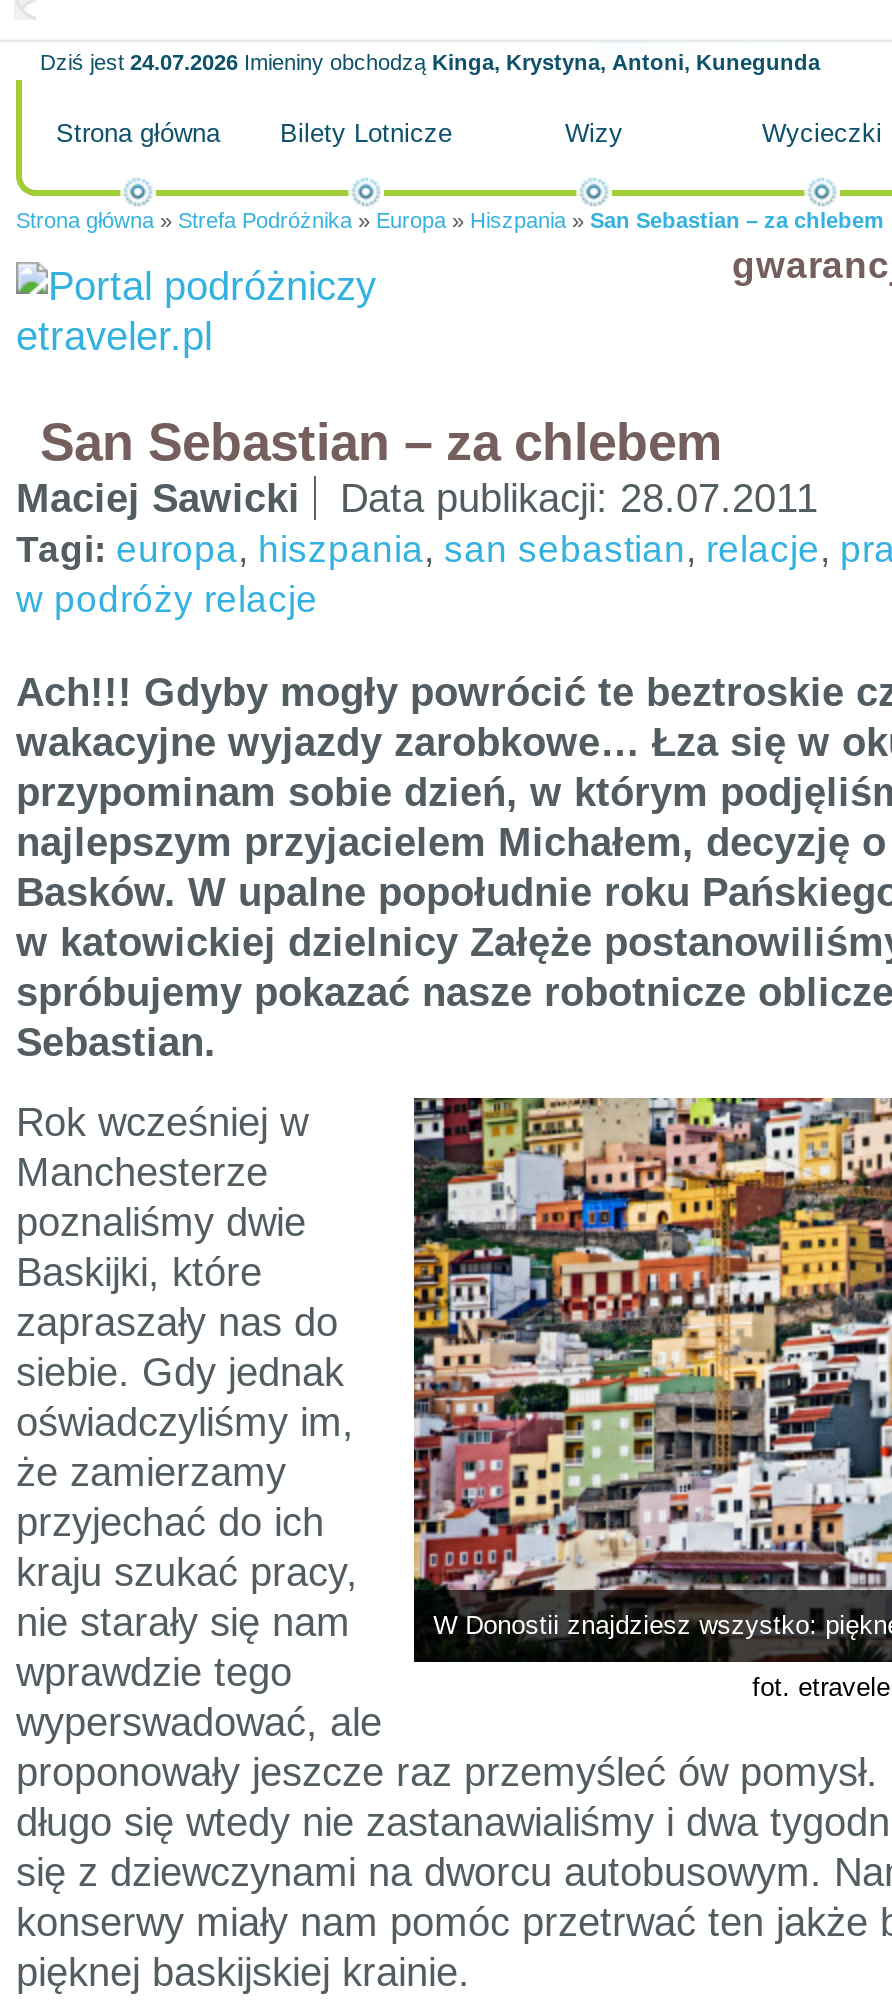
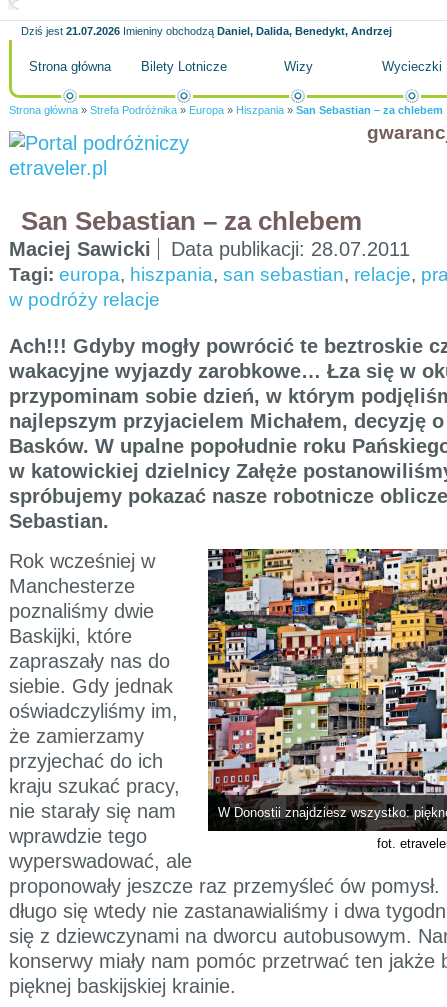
- Dziś jest 24.07.2026 Imieniny obchodzą Kinga, Krystyna, Antoni, Kunegunda
+ Dziś jest 21.07.2026 Imieniny obchodzą Daniel, Dalida, Benedykt, Andrzej
